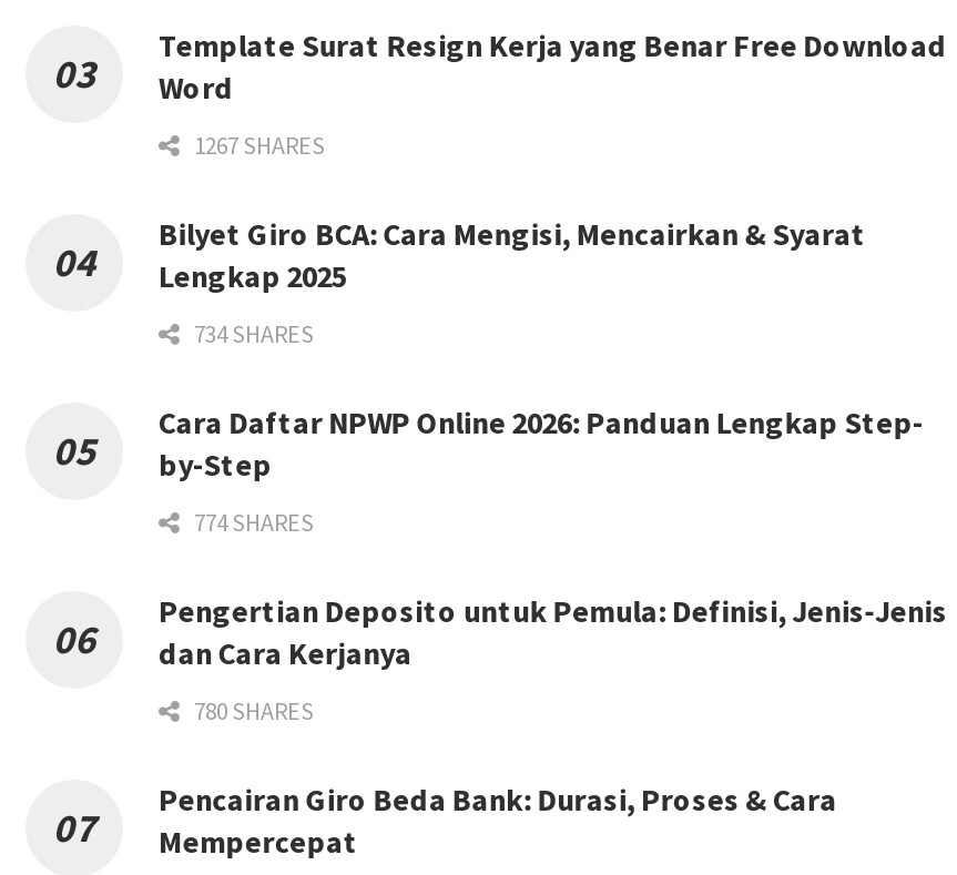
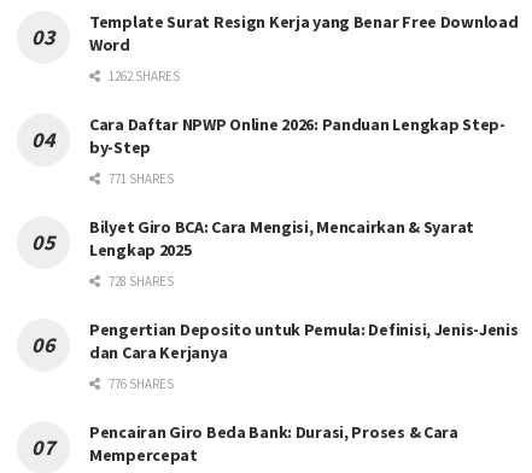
- 1267 SHARES
- 734 SHARES
+ 1262 SHARES

moved down: Bilyet Giro BCA: Cara Mengisi, Mencairkan & Syarat | Lengkap 2025

moved up: Cara Daftar NPWP Online 2026: Panduan Lengkap Step- | by-Step

- 774 SHARES
+ 771 SHARES
+ 728 SHARES

- 780 SHARES
+ 776 SHARES
